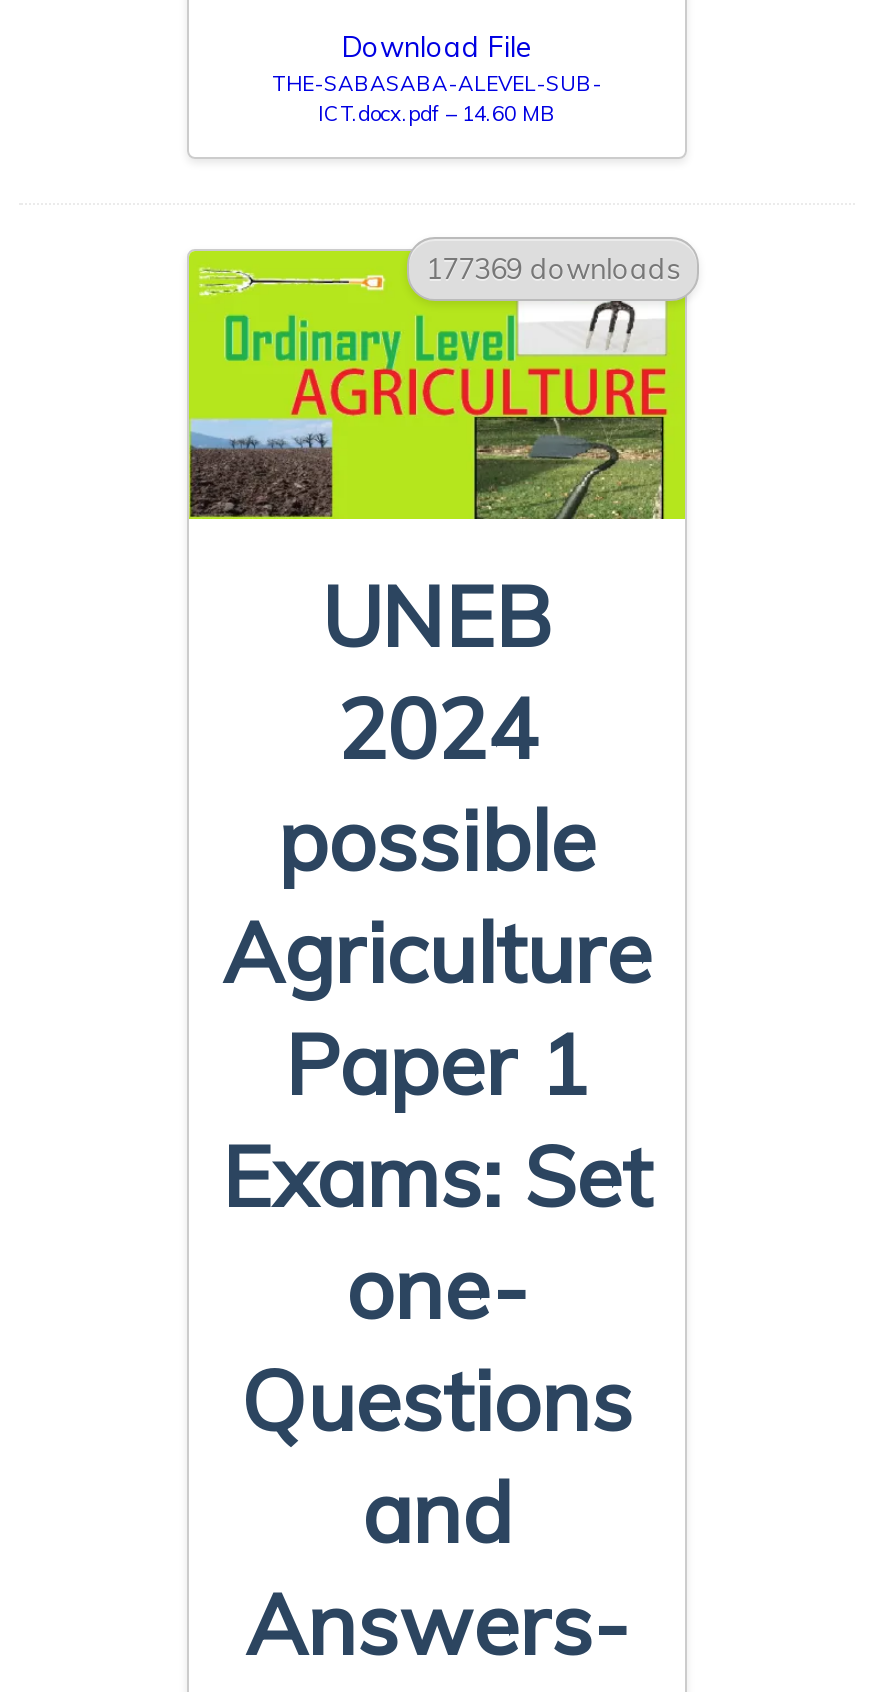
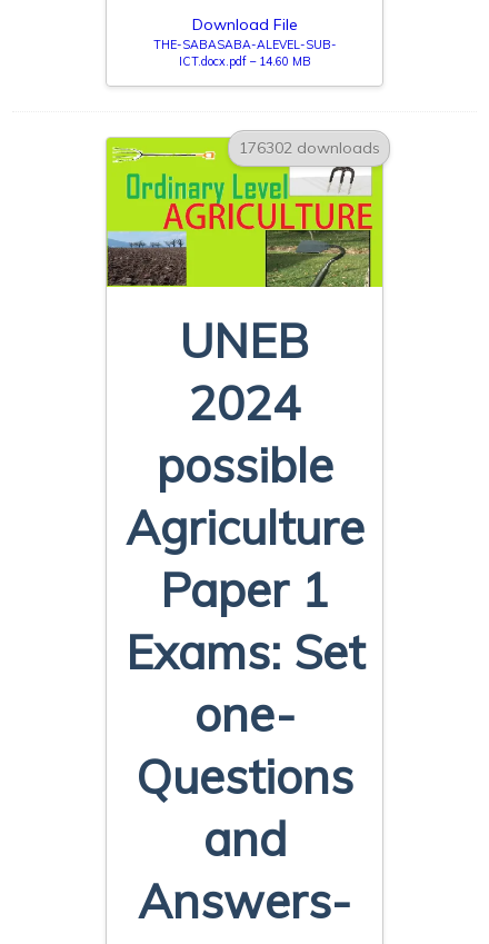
- 177369 downloads
+ 176302 downloads
